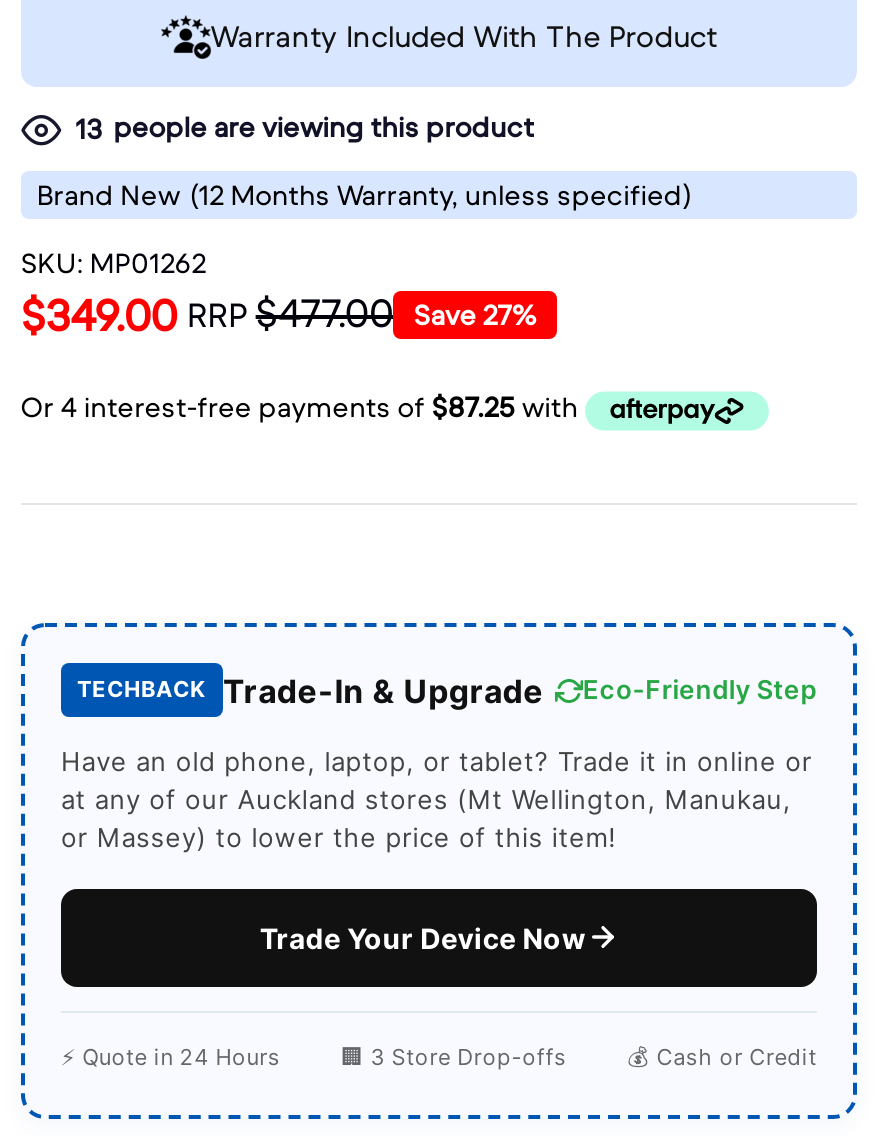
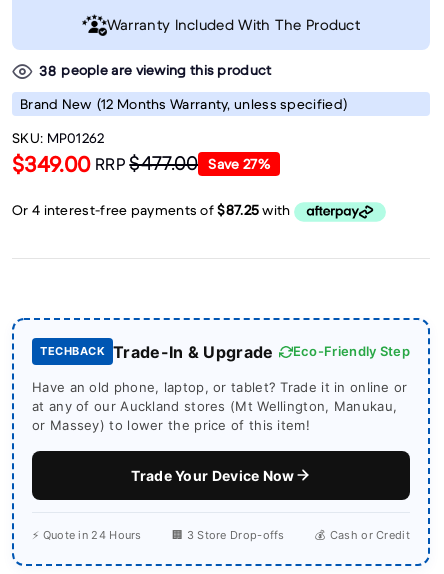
- 13 people are viewing this product
+ 38 people are viewing this product
